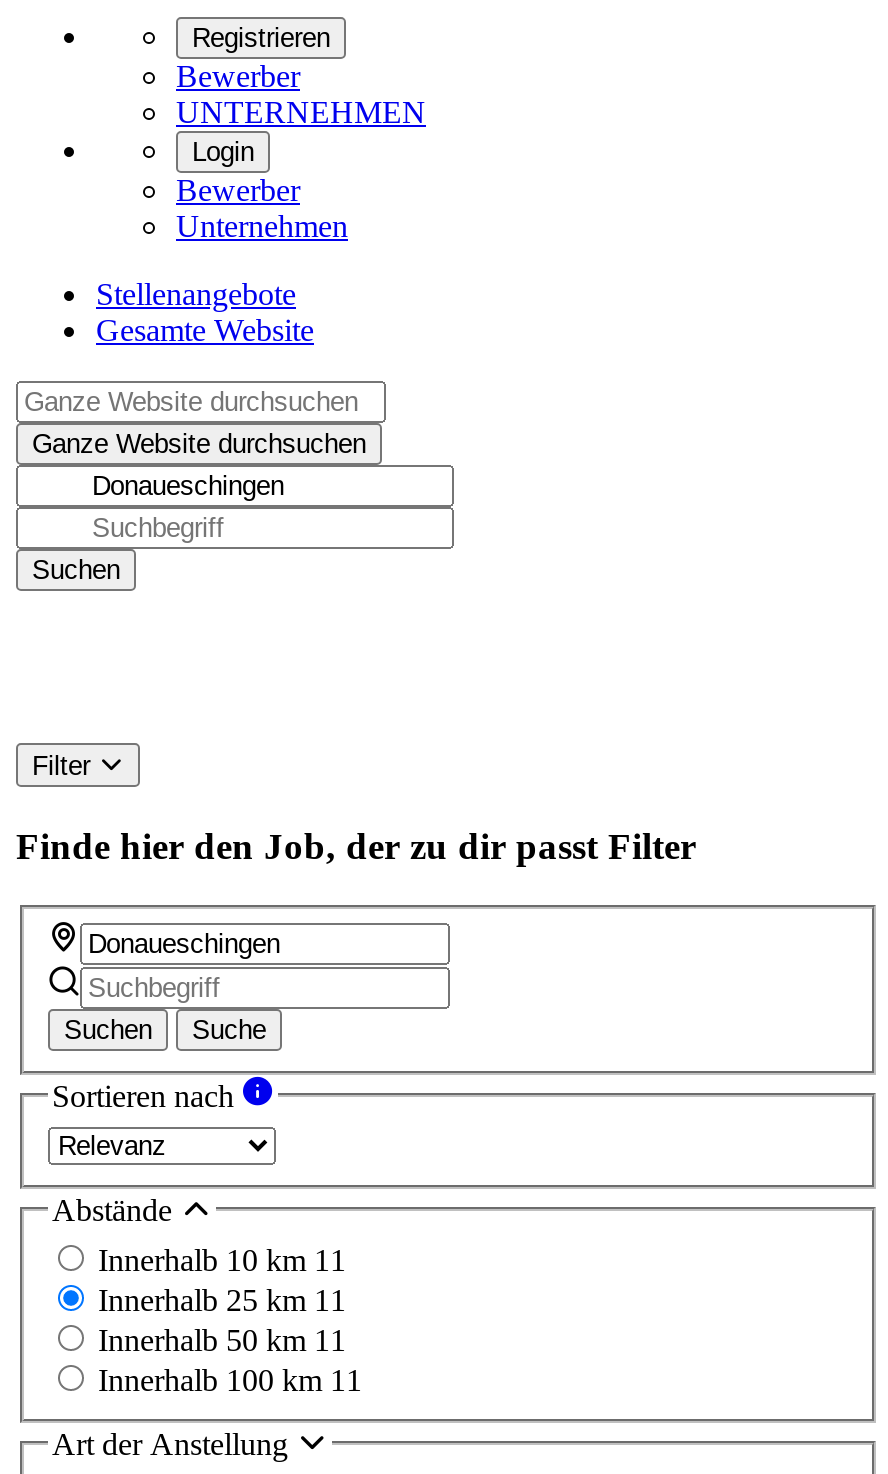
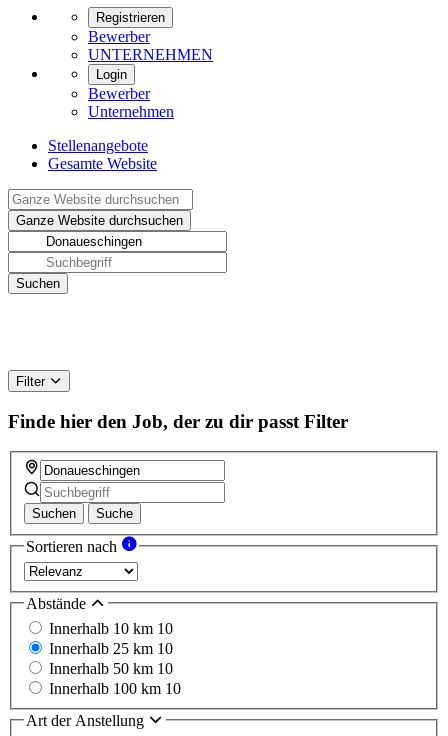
- Innerhalb 10 km 11
+ Innerhalb 10 km 10

- Innerhalb 25 km 11
+ Innerhalb 25 km 10

- Innerhalb 50 km 11
+ Innerhalb 50 km 10

- Innerhalb 100 km 11
+ Innerhalb 100 km 10
